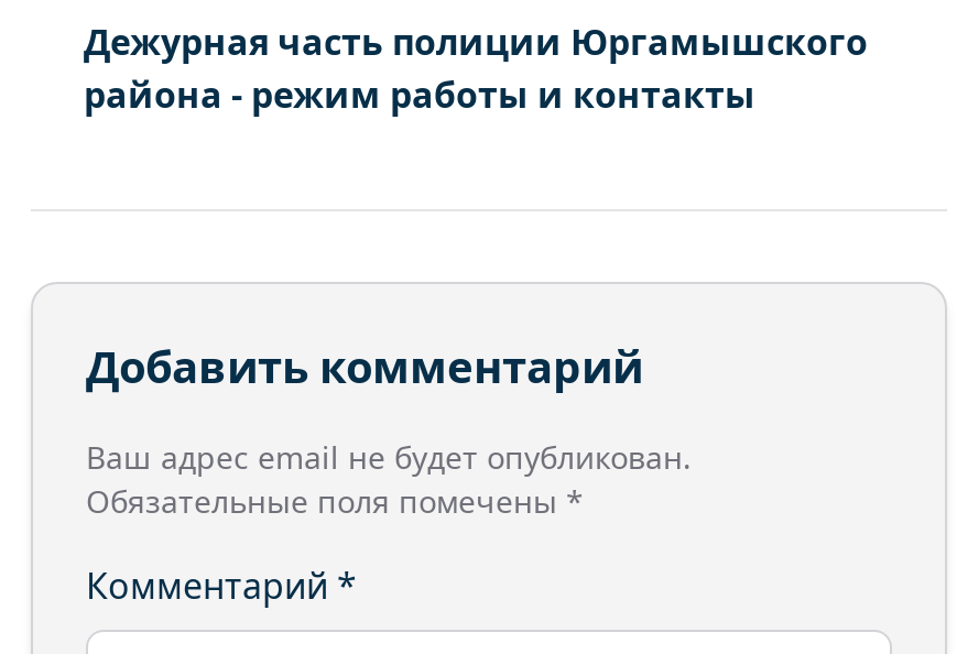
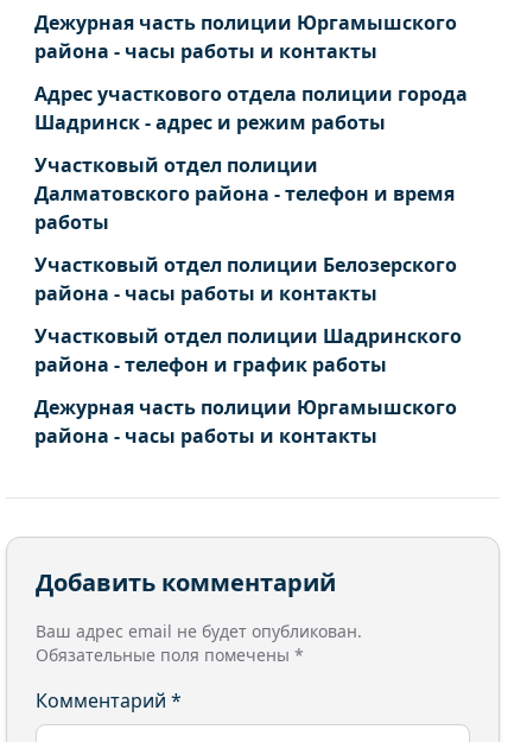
- района - режим работы и контакты
+ района - часы работы и контакты
+ Адрес участкового отдела полиции города
+ Шадринск - адрес и режим работы
+ Участковый отдел полиции
+ Далматовского района - телефон и время
+ работы
+ Участковый отдел полиции Белозерского
+ района - часы работы и контакты
+ Участковый отдел полиции Шадринского
+ района - телефон и график работы
+ Дежурная часть полиции Юргамышского
+ района - часы работы и контакты
